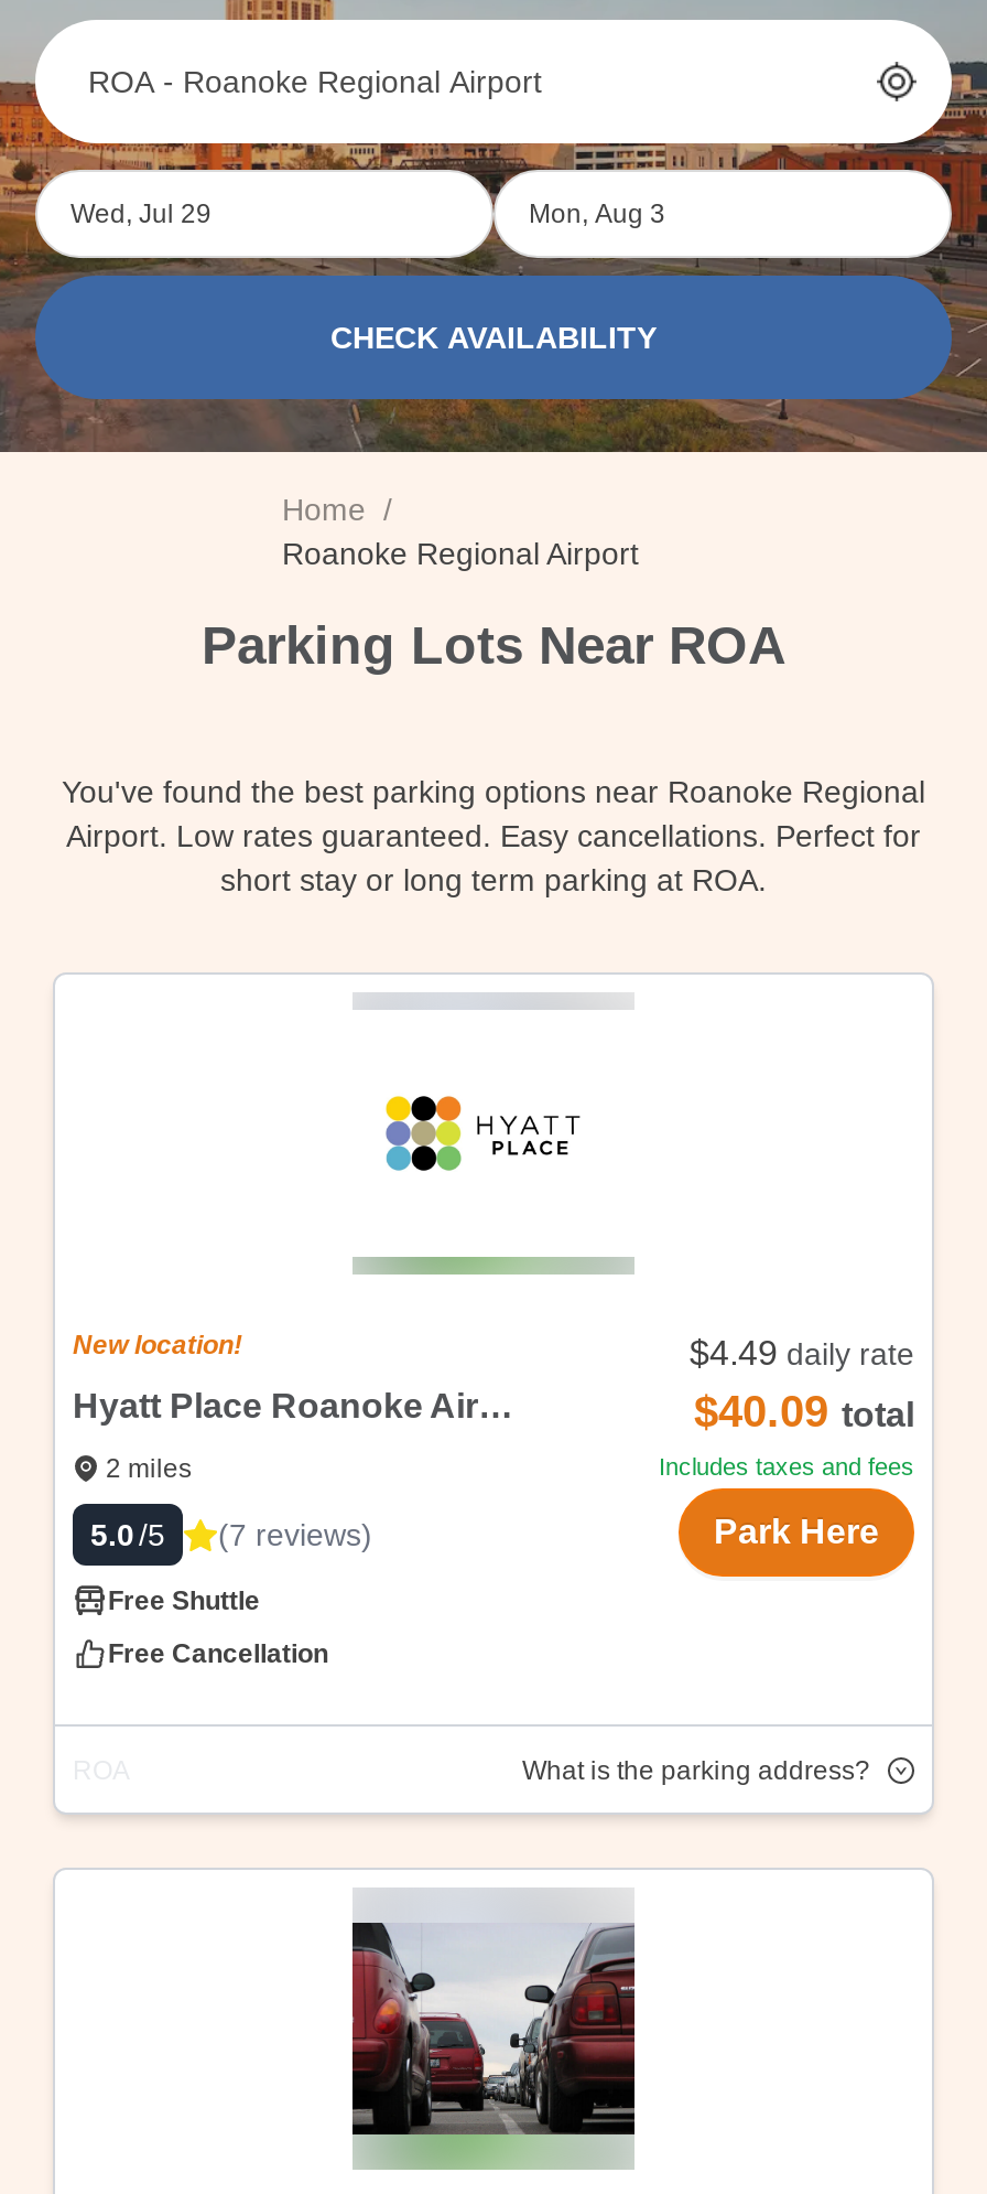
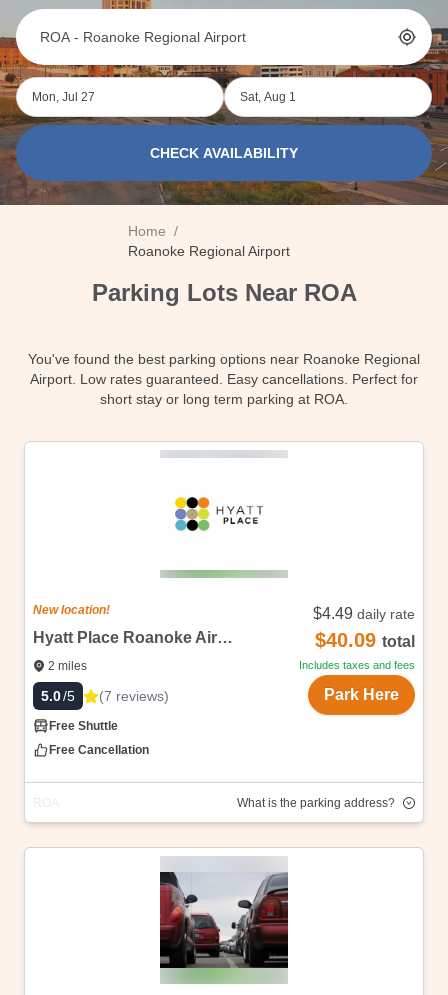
- Wed, Jul 29
+ Mon, Jul 27

- Mon, Aug 3
+ Sat, Aug 1
